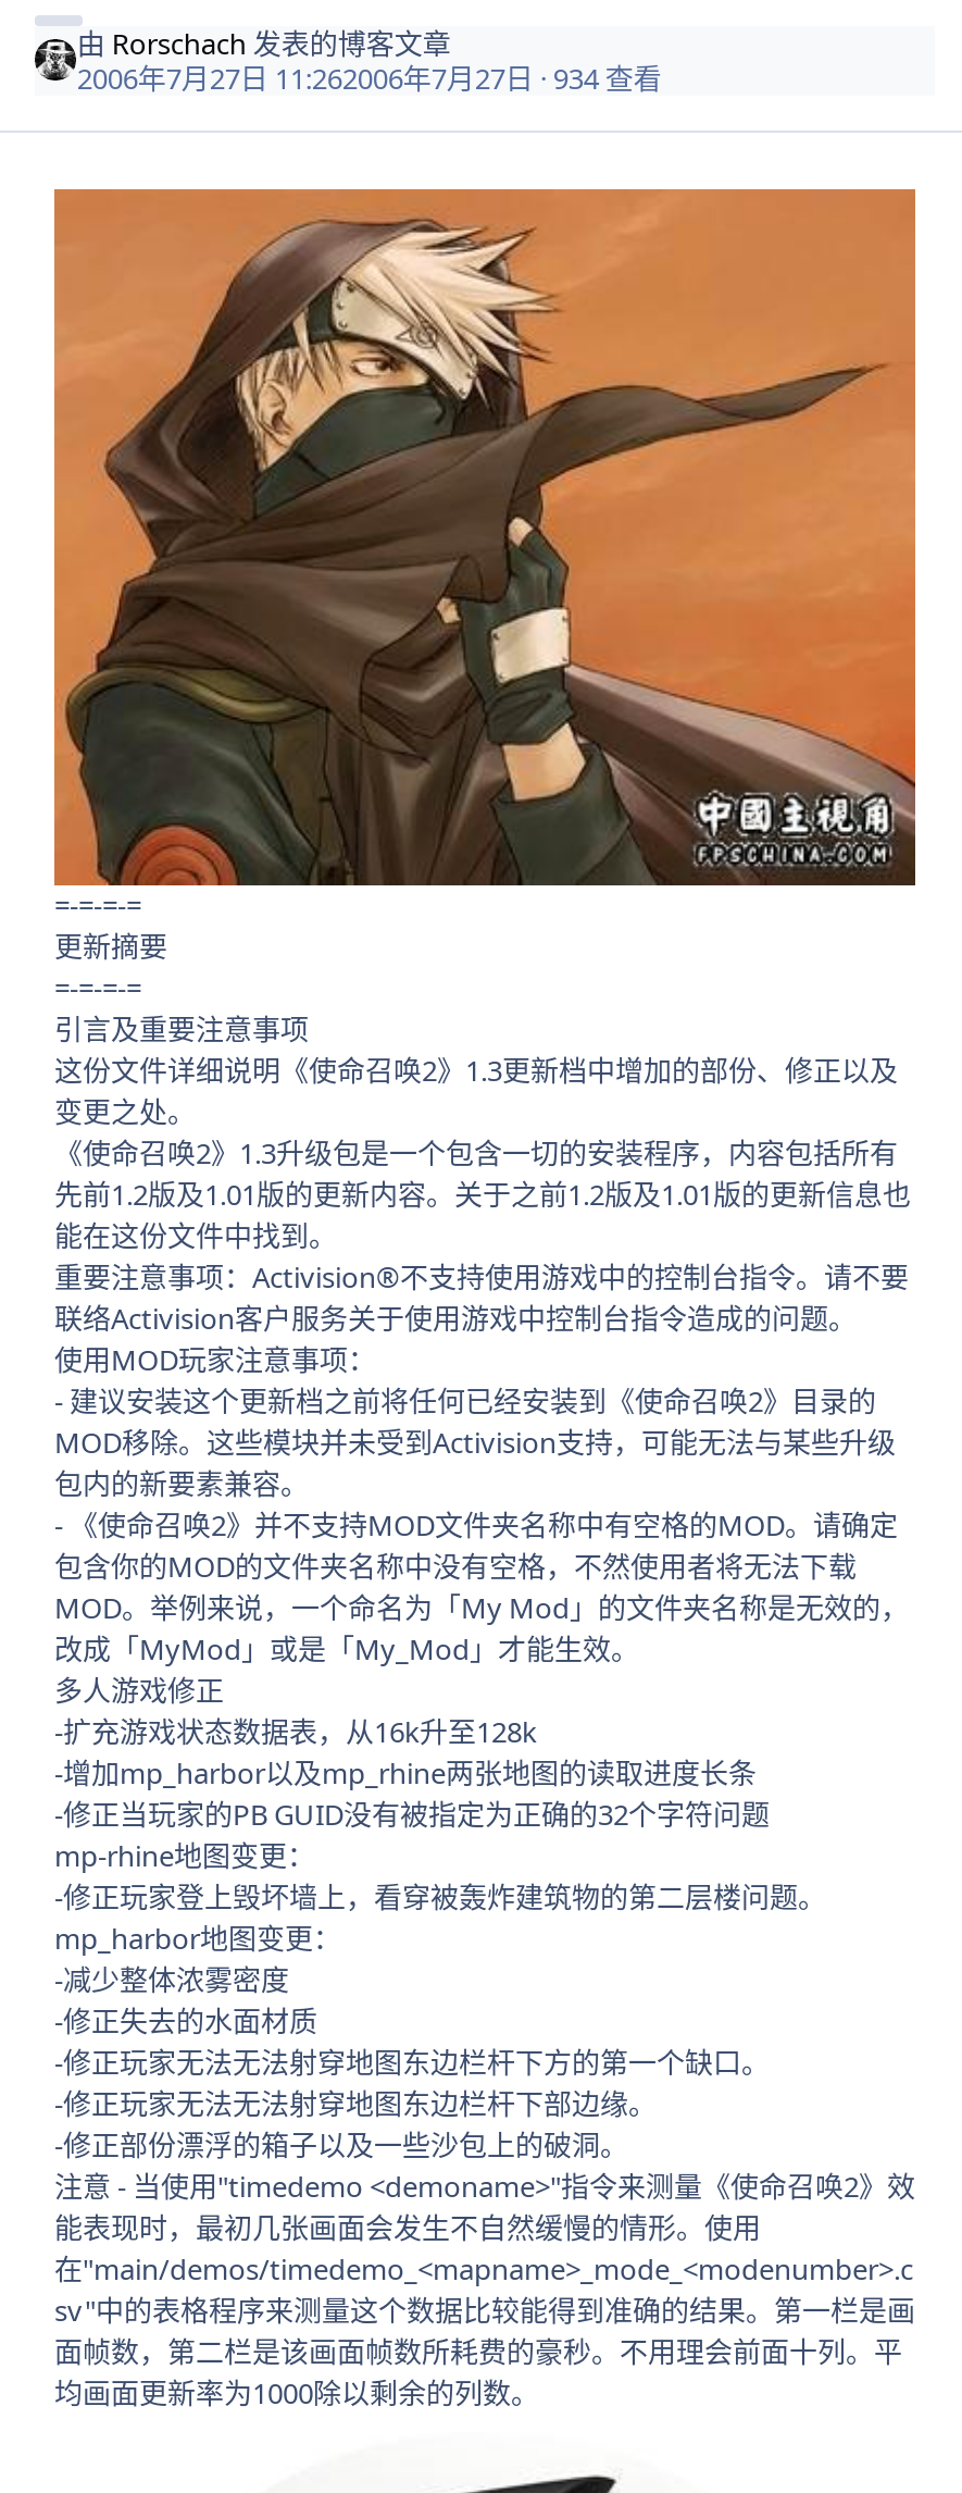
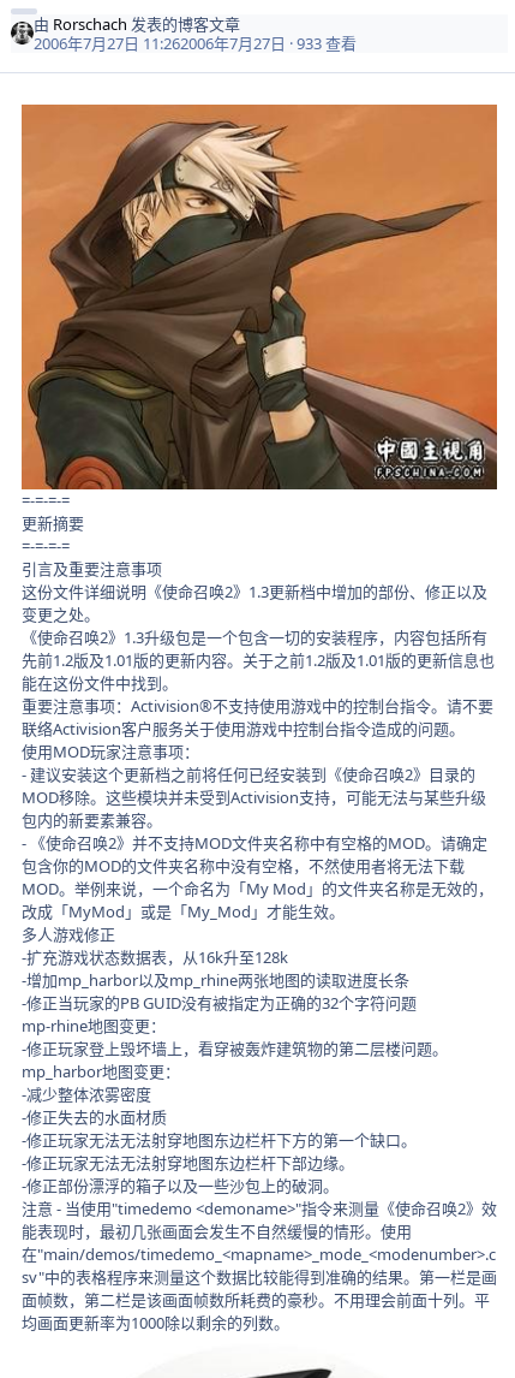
- 2006年7月27日 11:262006年7月27日· 934 查看
+ 2006年7月27日 11:262006年7月27日· 933 查看
